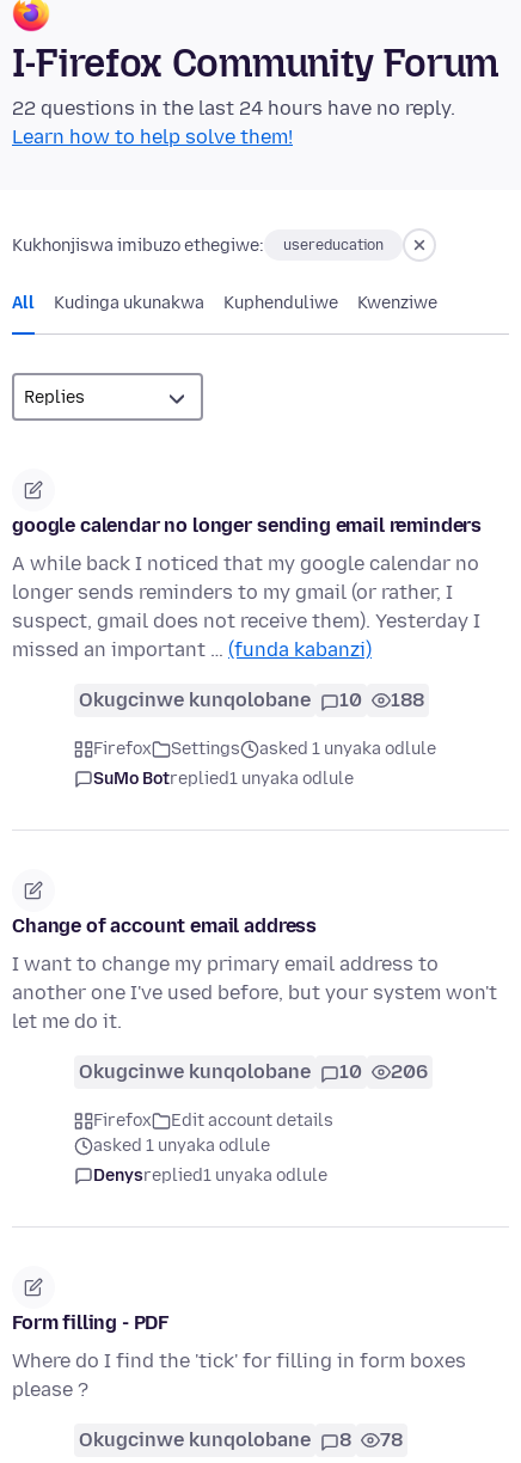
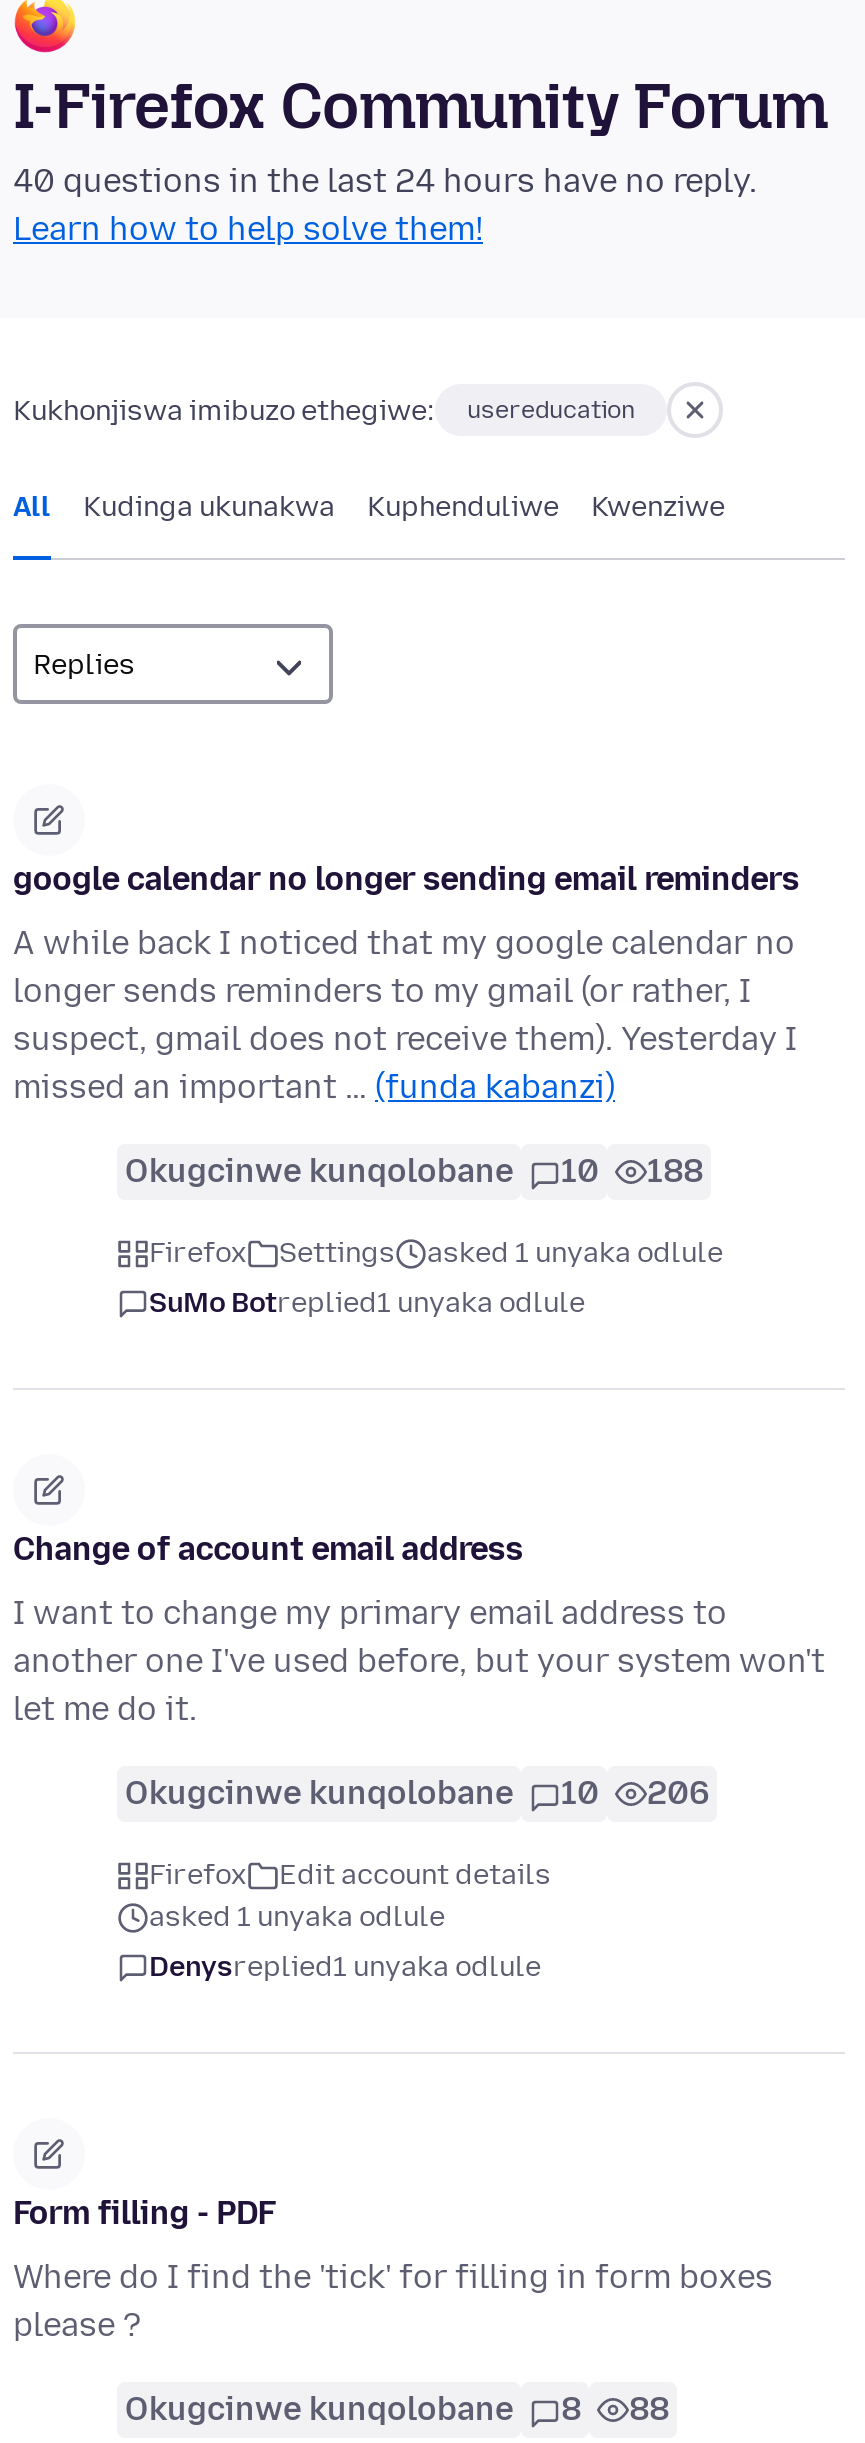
- 22 questions in the last 24 hours have no reply.
+ 40 questions in the last 24 hours have no reply.

- Okugcinwe kunqolobane 8 78
+ Okugcinwe kunqolobane 8 88
